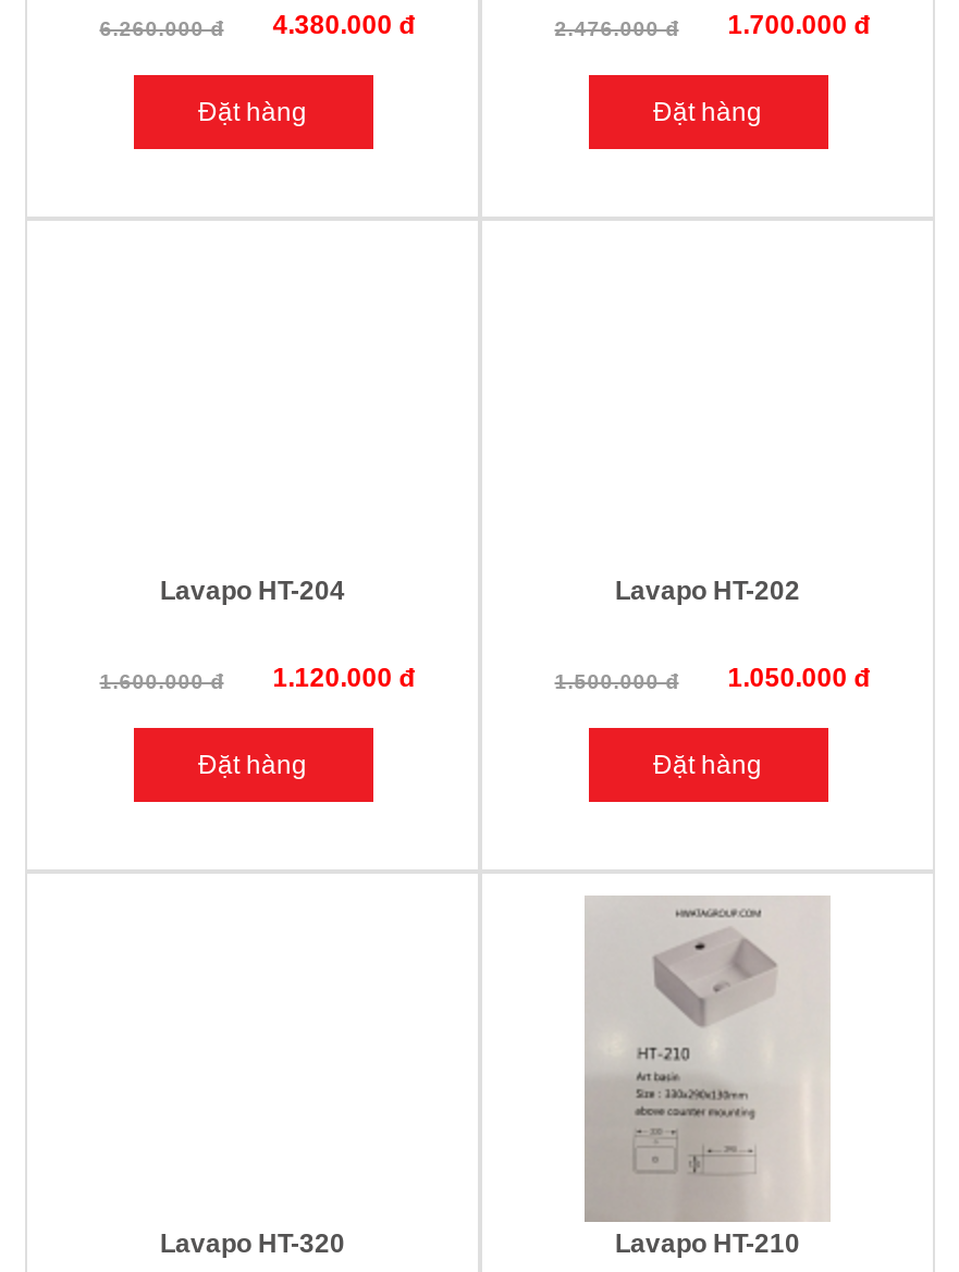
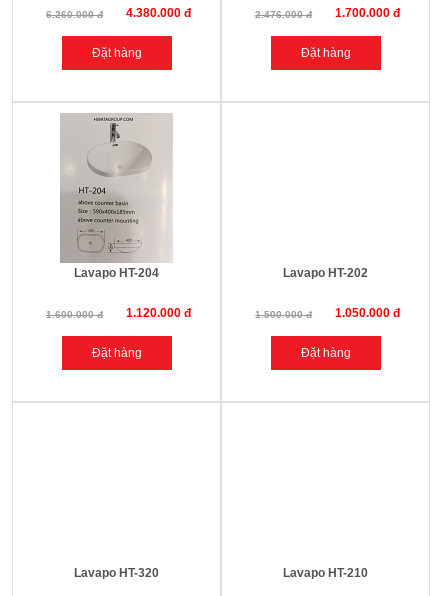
+ [image]

- [image]
